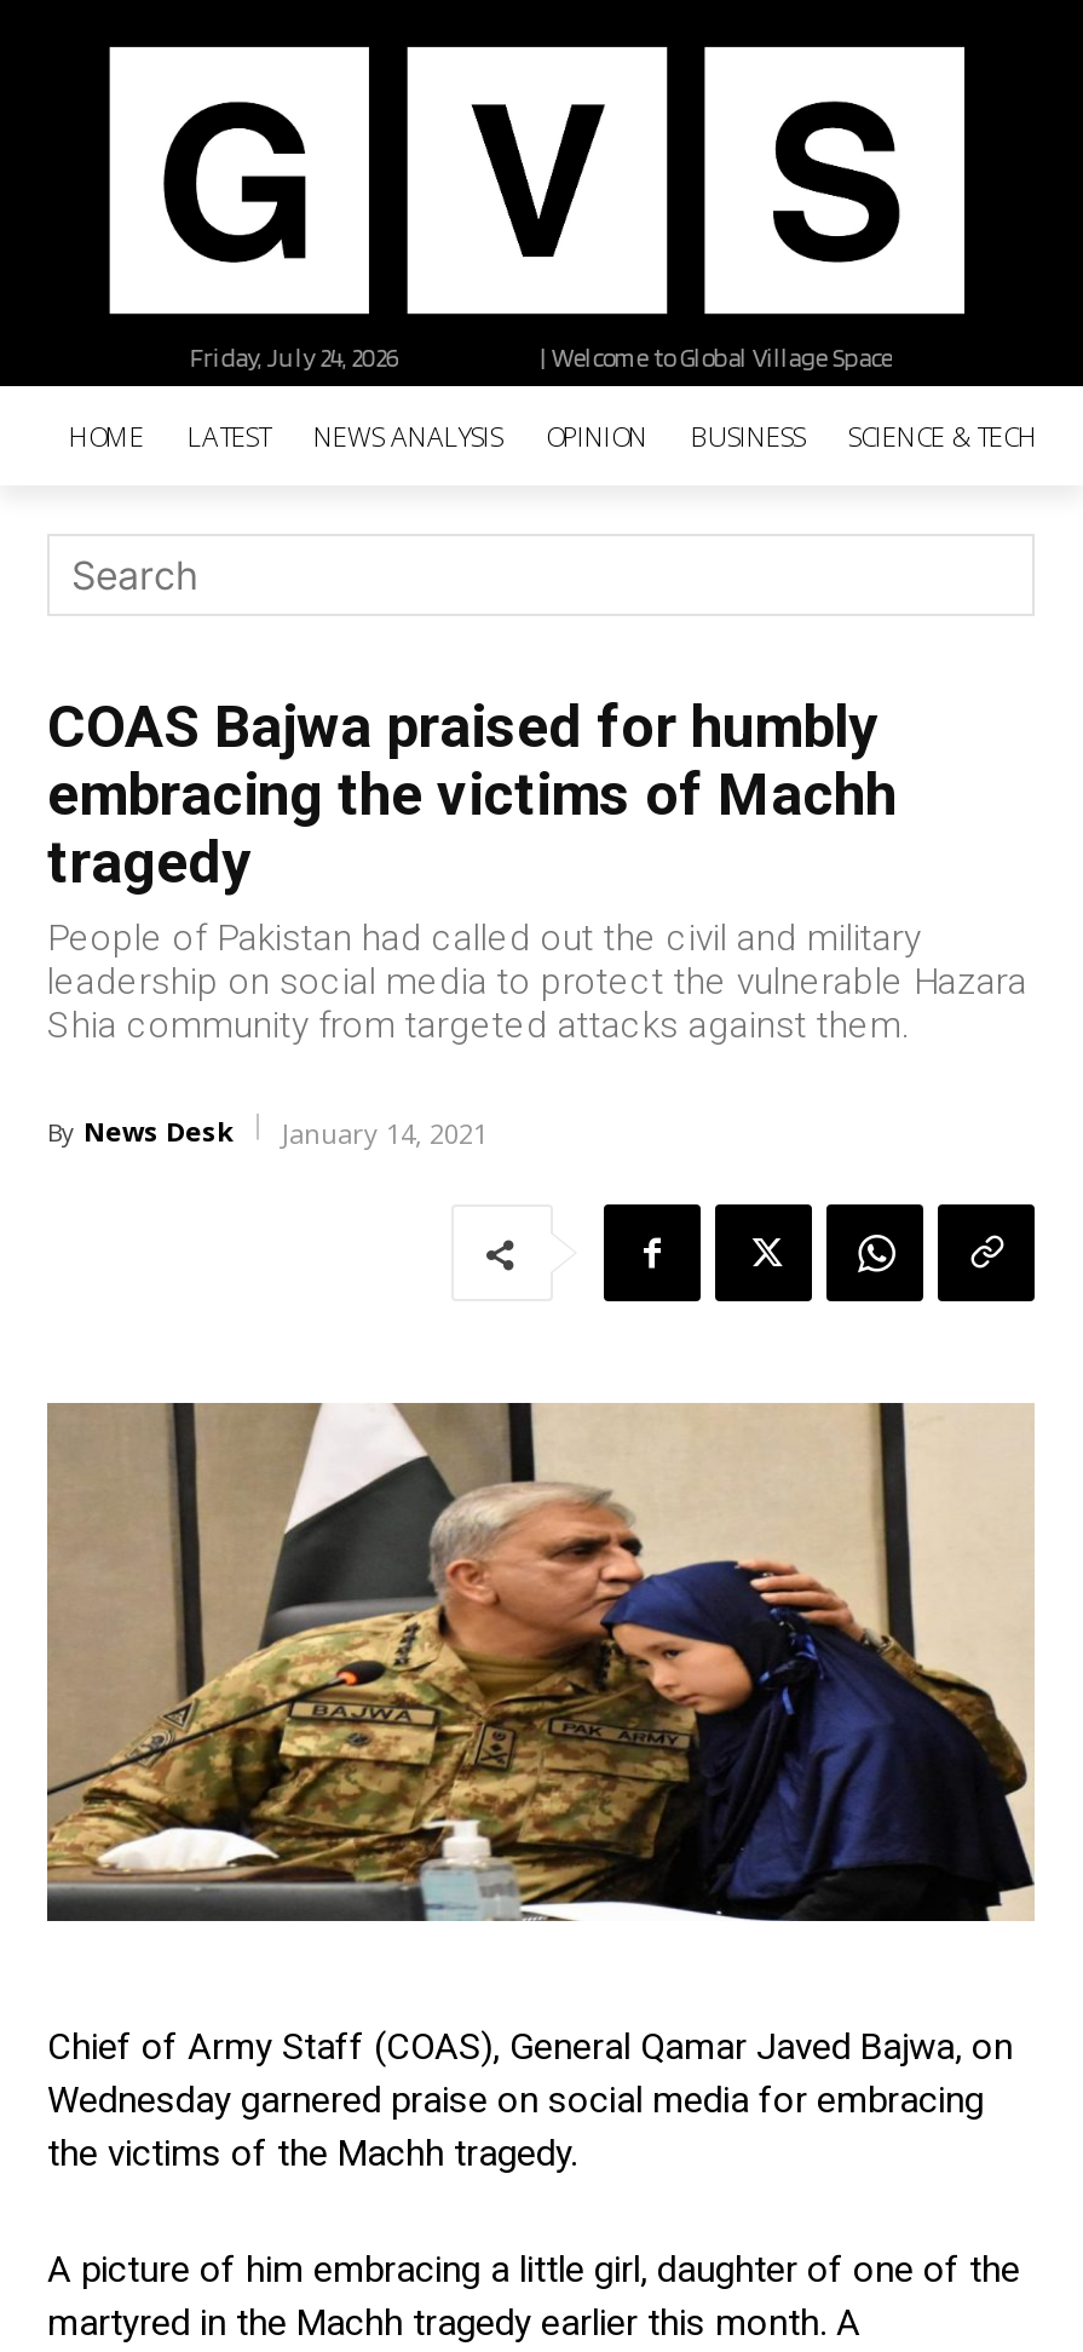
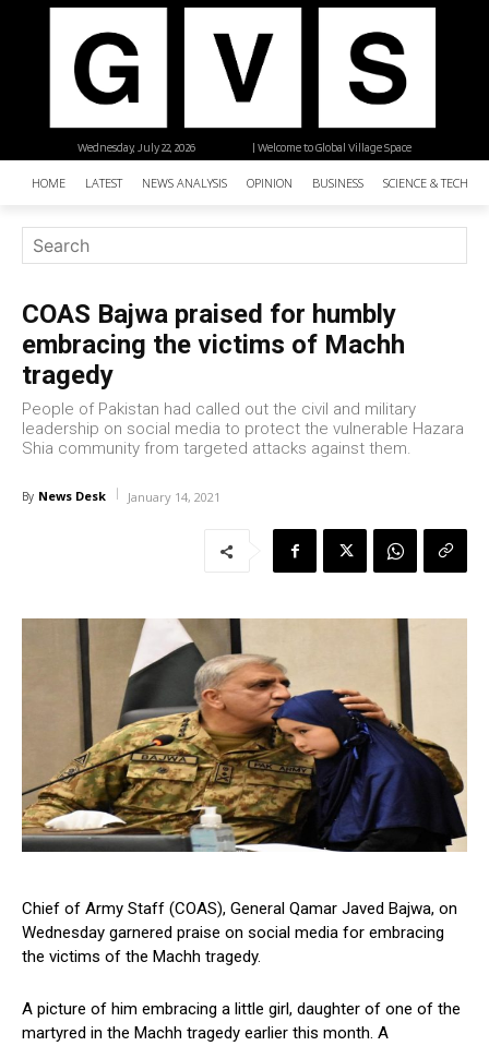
- Friday, July 24, 2026
+ Wednesday, July 22, 2026
